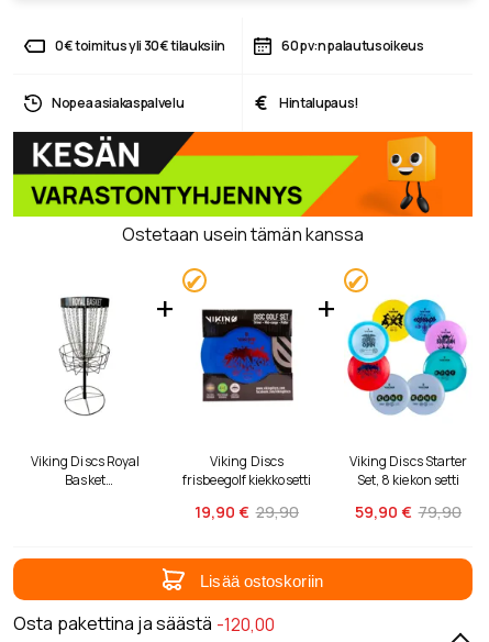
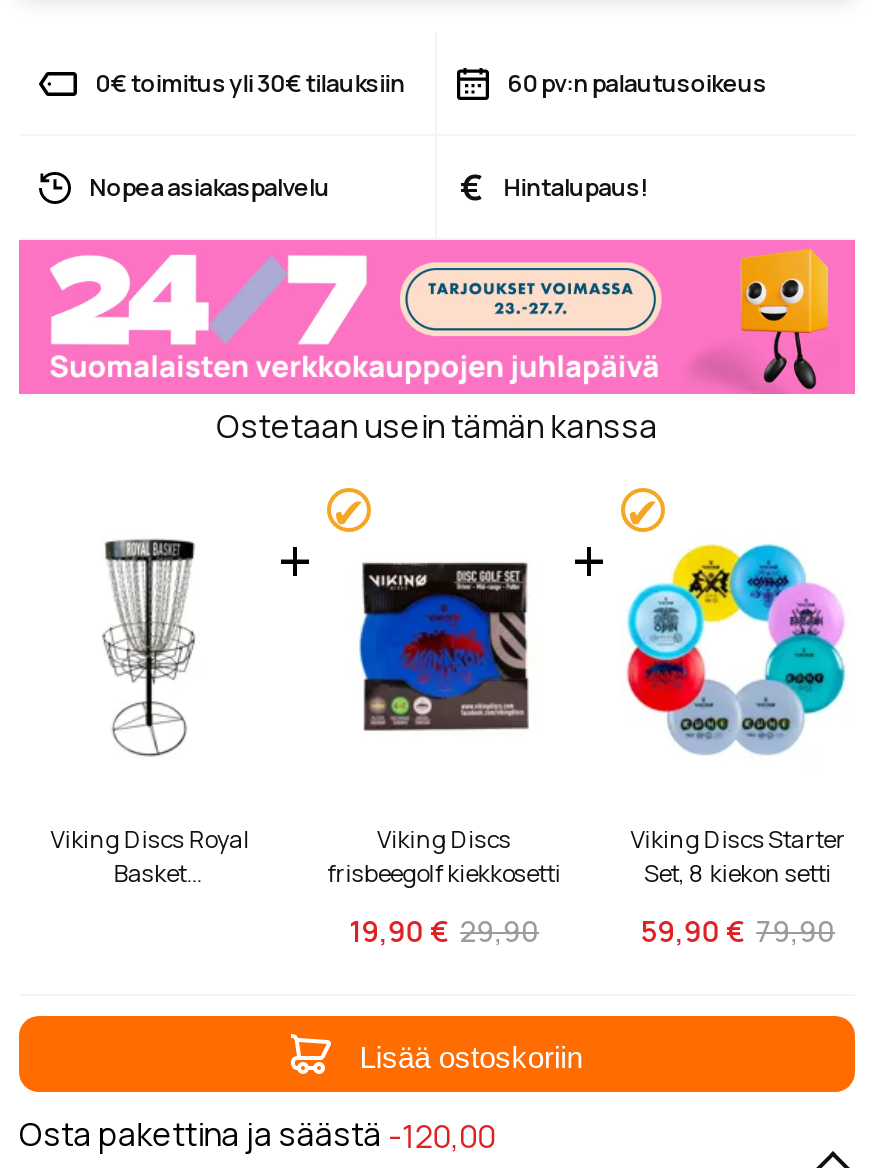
- [image]
+ [image]
